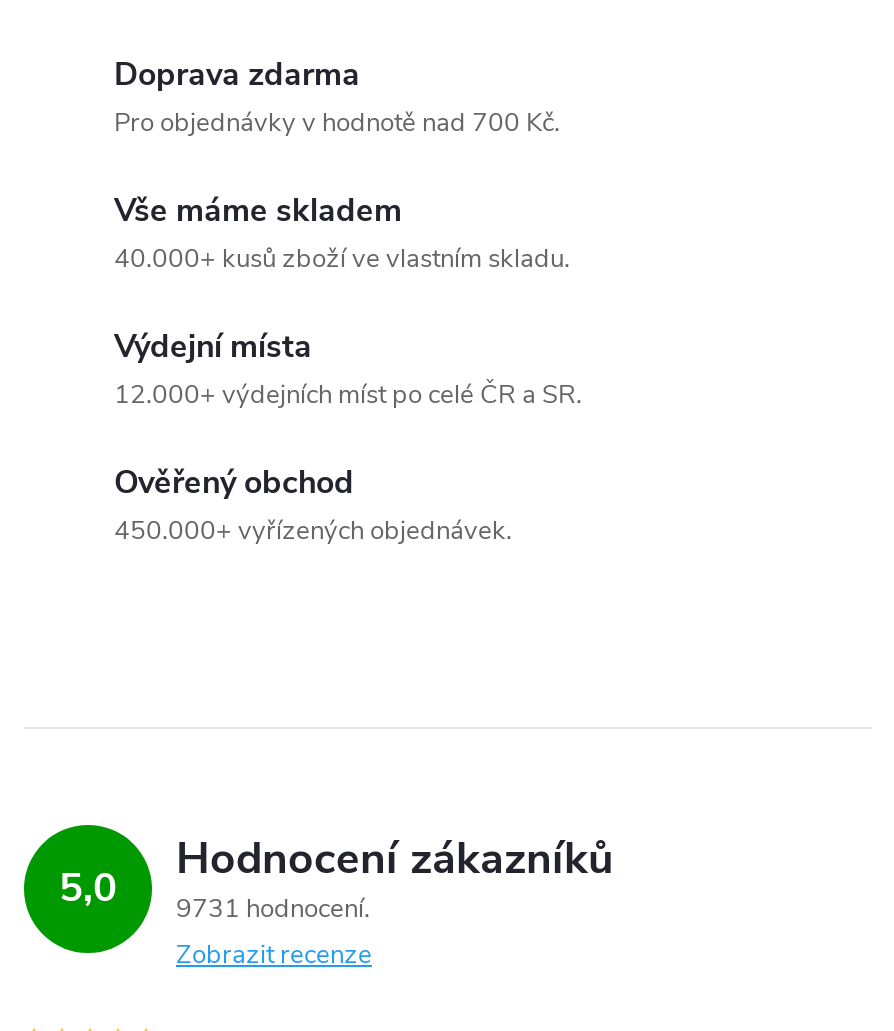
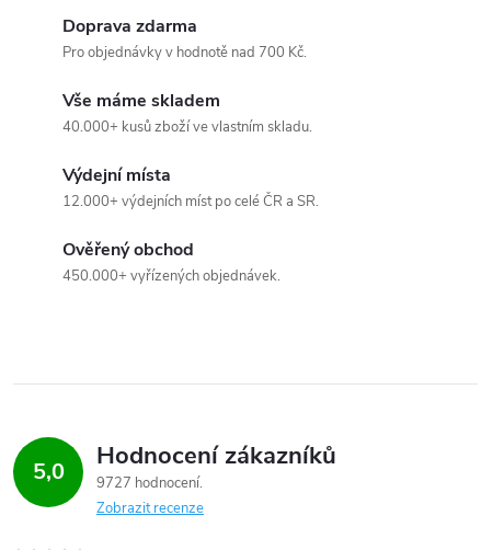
- 5,0 9731 hodnocení Hodnocení zákazníků
+ 5,0 9727 hodnocení Hodnocení zákazníků
